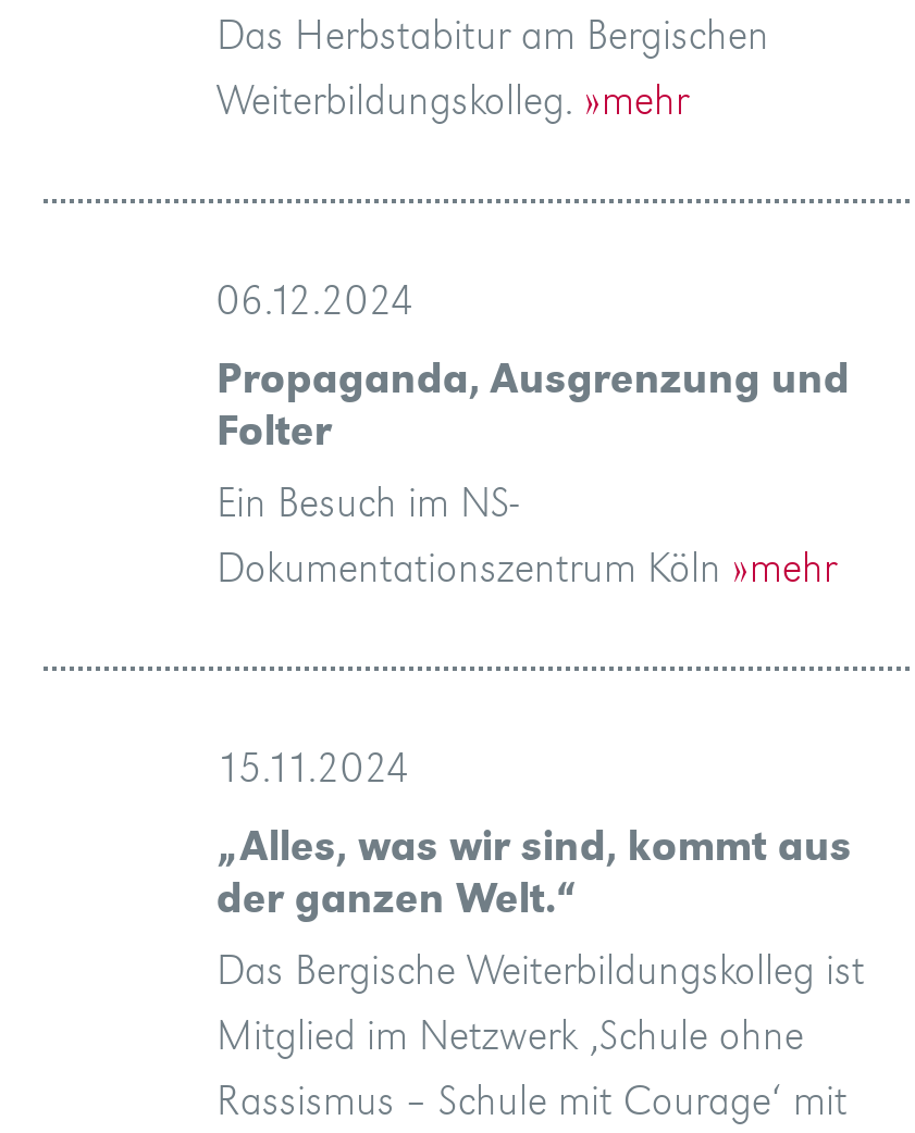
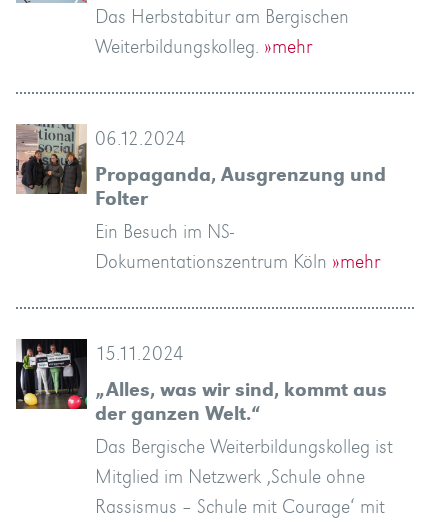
+ [image]

+ [image]
